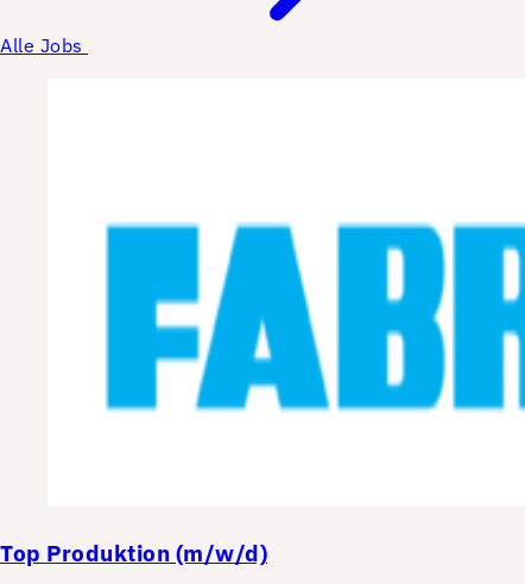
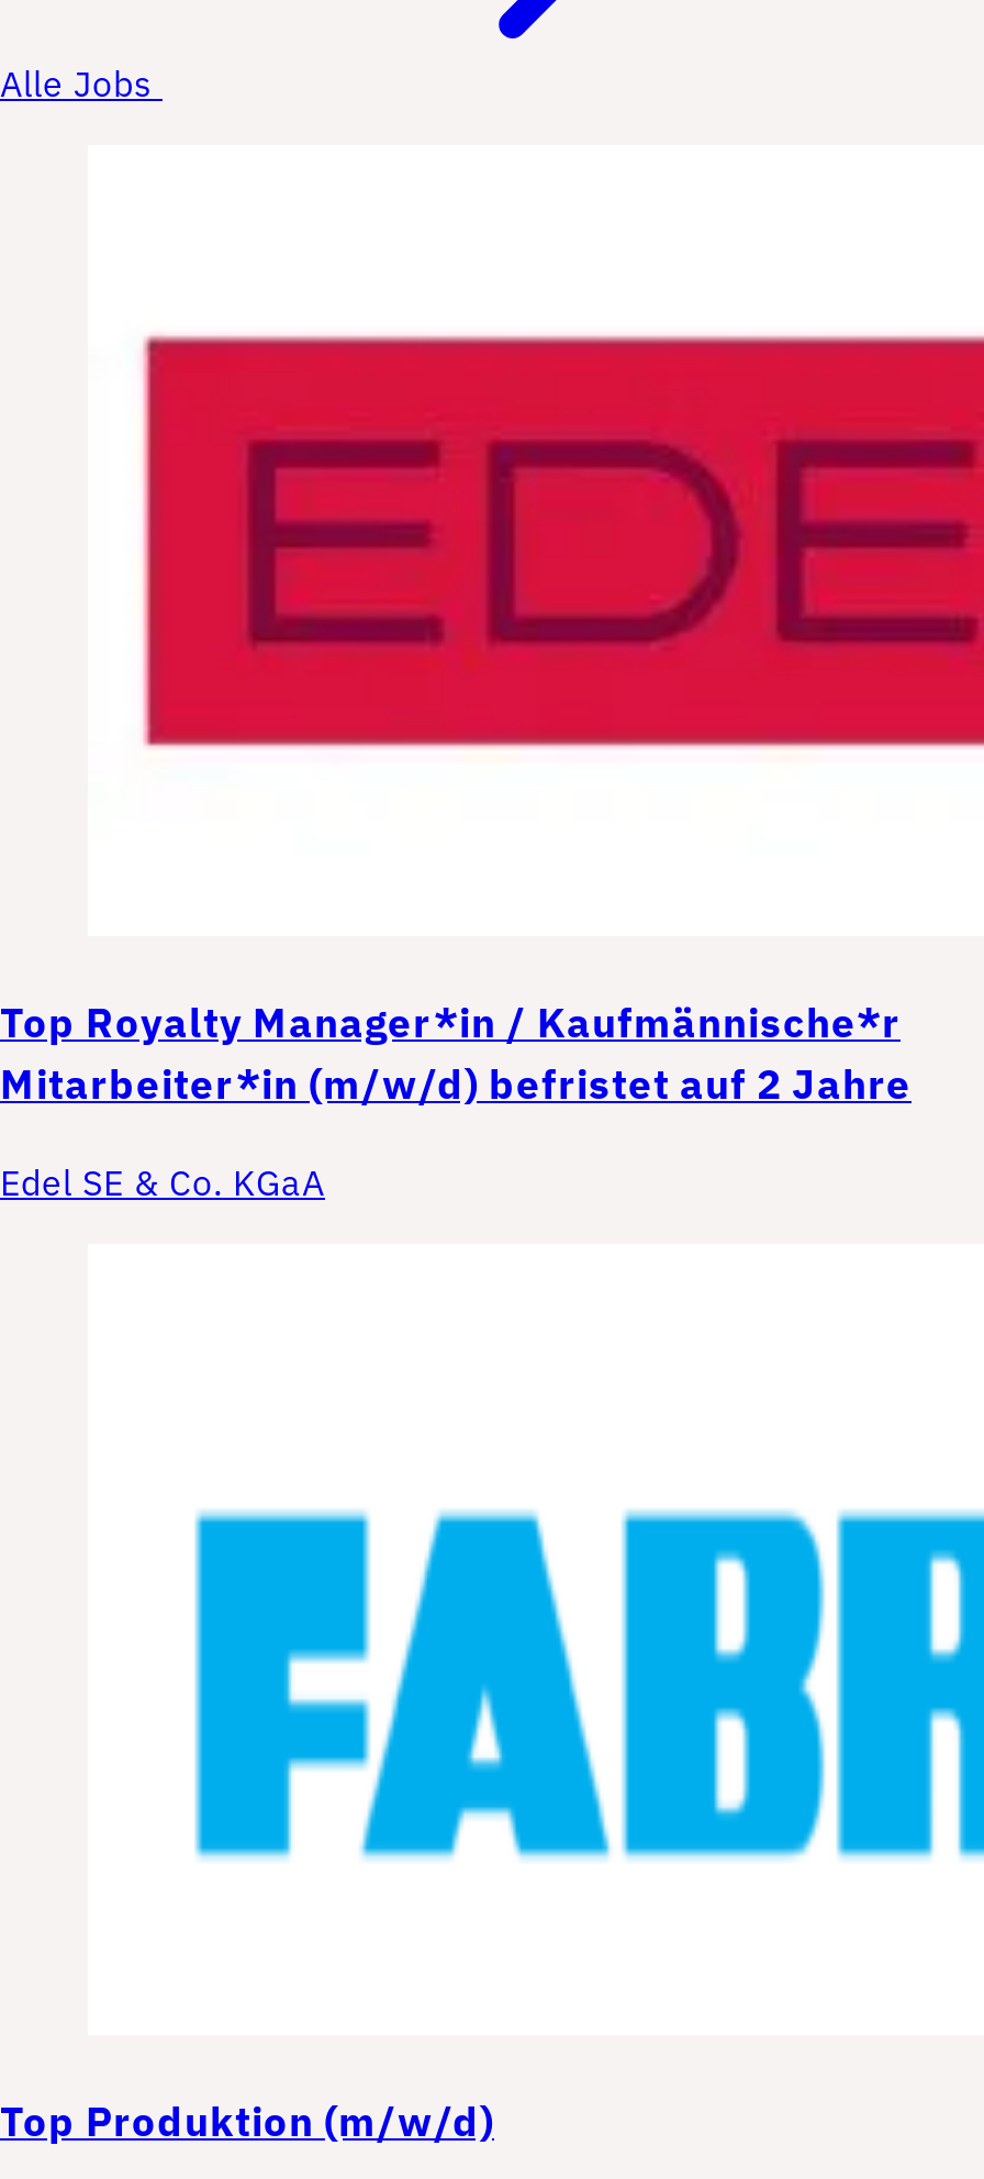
+ Top Royalty Manager*in / Kaufmännische*r
+ Mitarbeiter*in (m/w/d) befristet auf 2 Jahre
+ Edel SE & Co. KGaA

+ [image]
